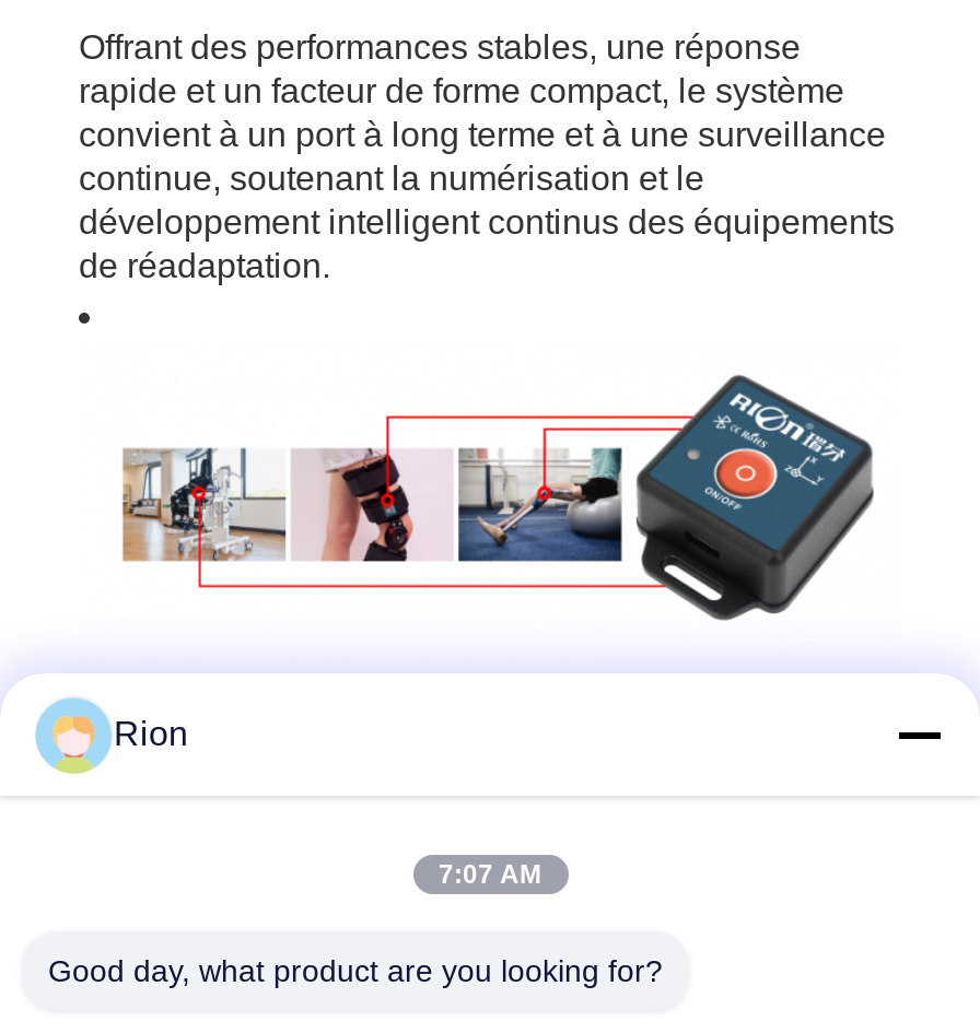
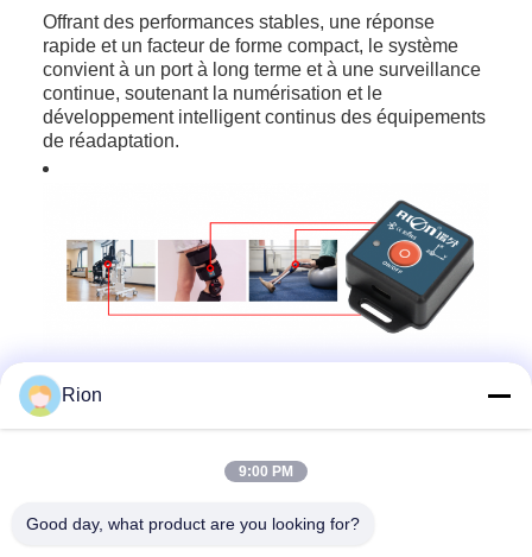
- 7:07 AM
+ 9:00 PM
